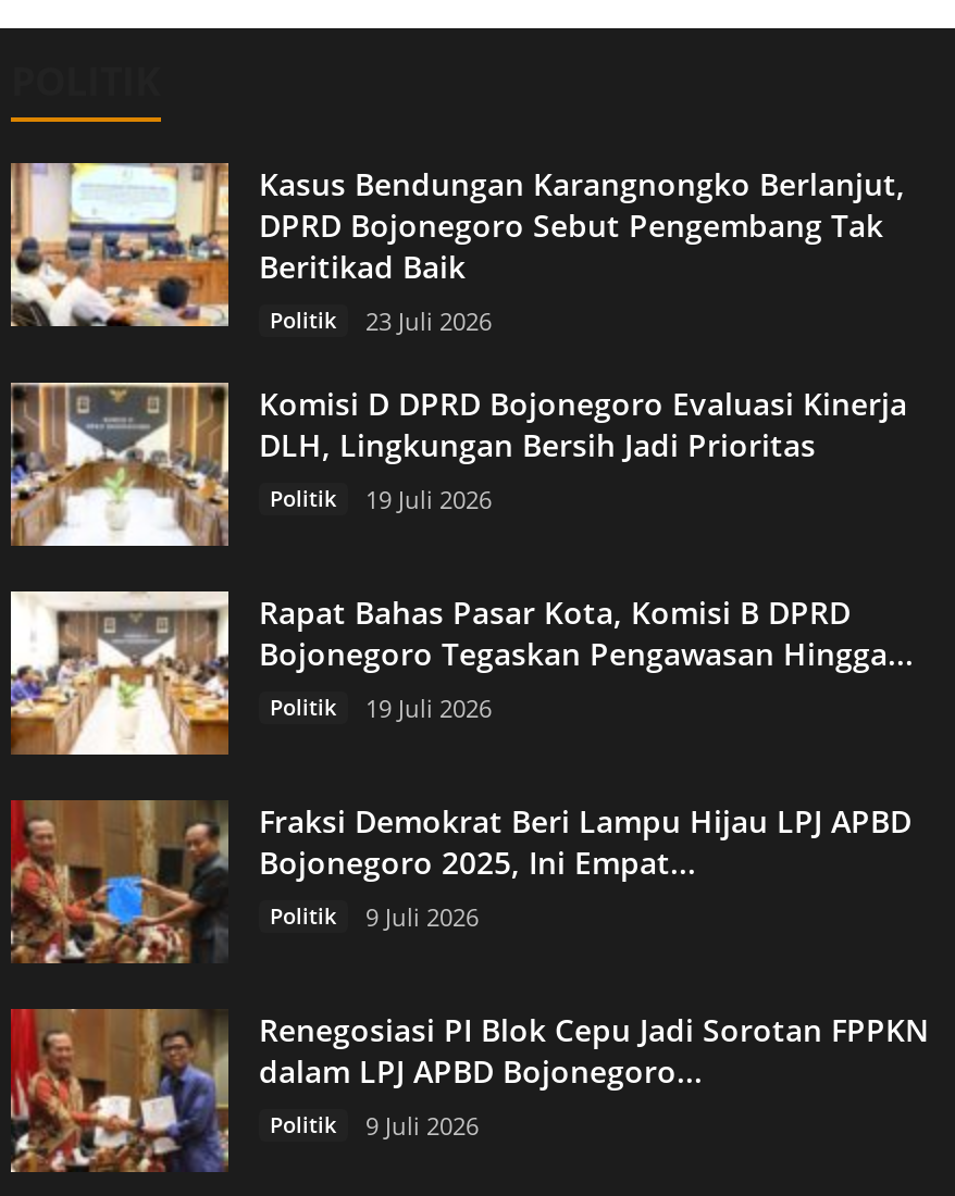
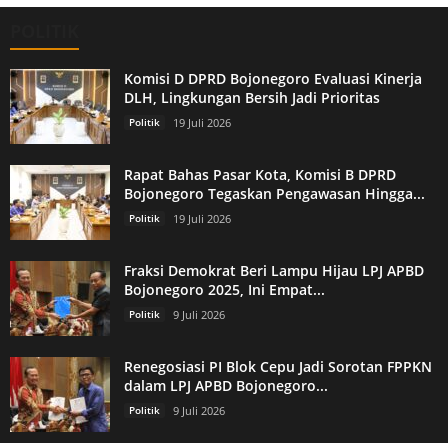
- [image]
- Kasus Bendungan Karangnongko Berlanjut,
- DPRD Bojonegoro Sebut Pengembang Tak
- Beritikad Baik
- Politik
- 23 Juli 2026
